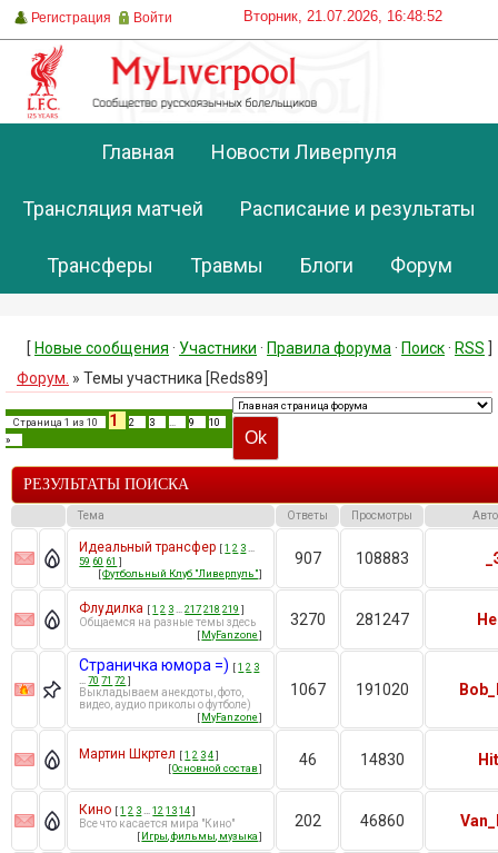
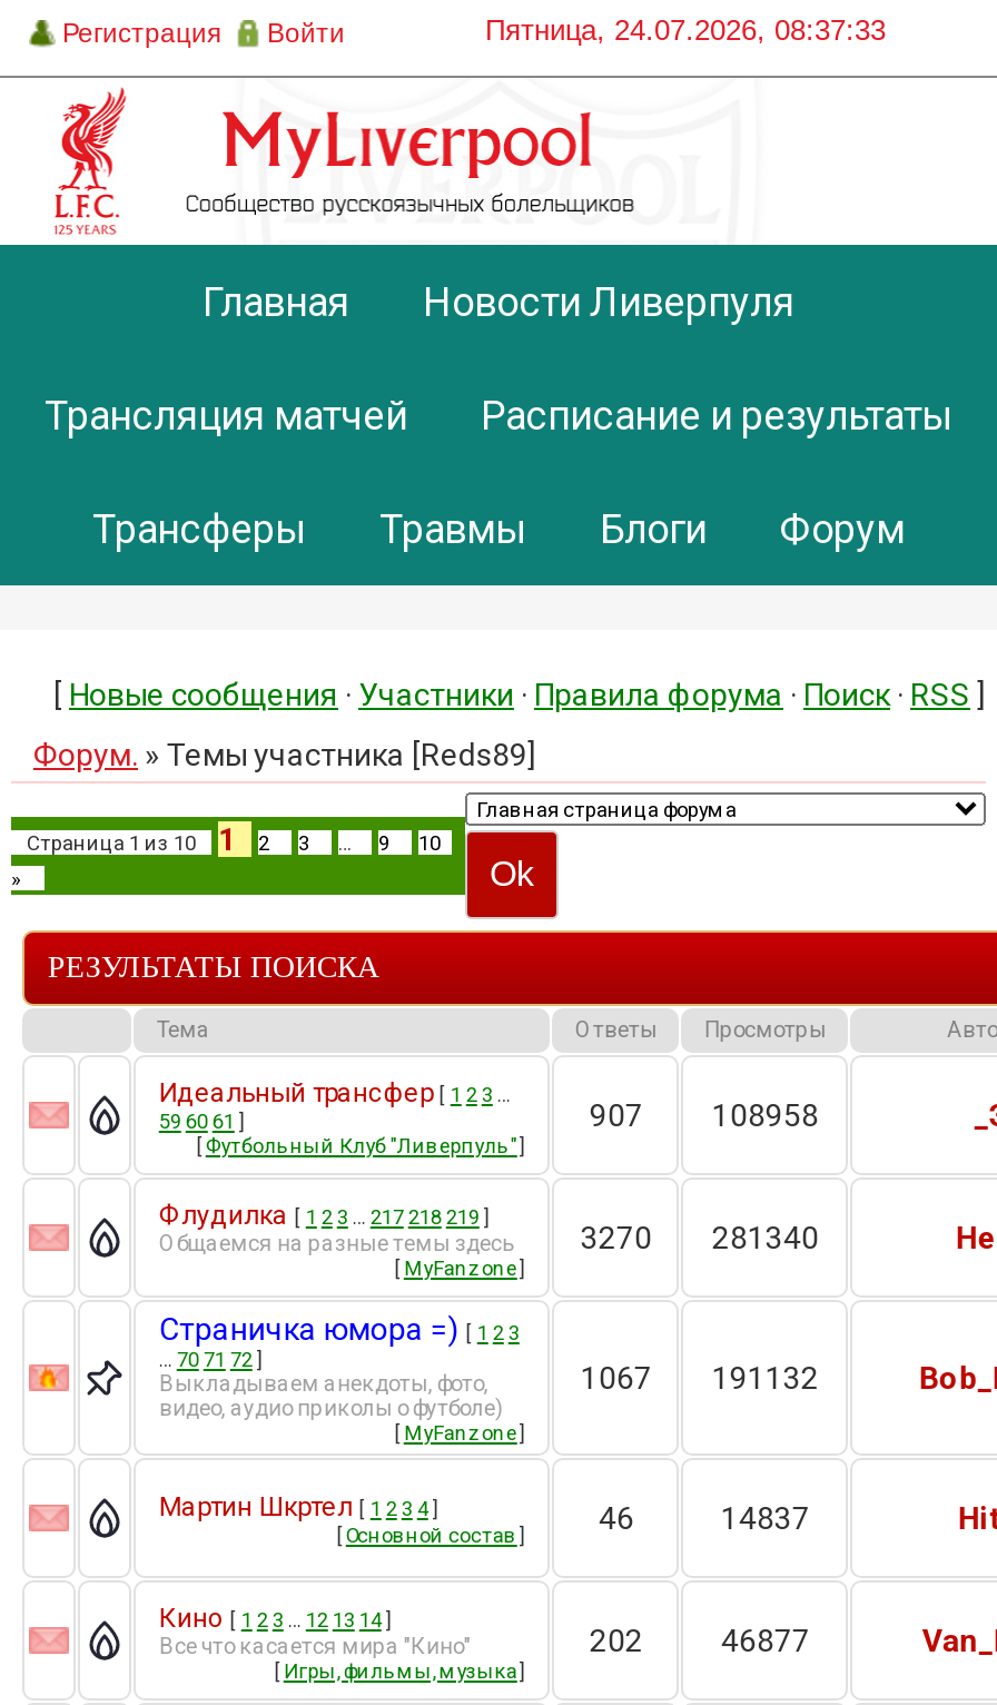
- Вторник, 21.07.2026, 16:48:52
+ Пятница, 24.07.2026, 08:37:33

- 907 108883
+ 907 108958

- 3270 281247
+ 3270 281340

- 1067 191020
+ 1067 191132

- 14830
+ 14837

- 46860
+ 46877
